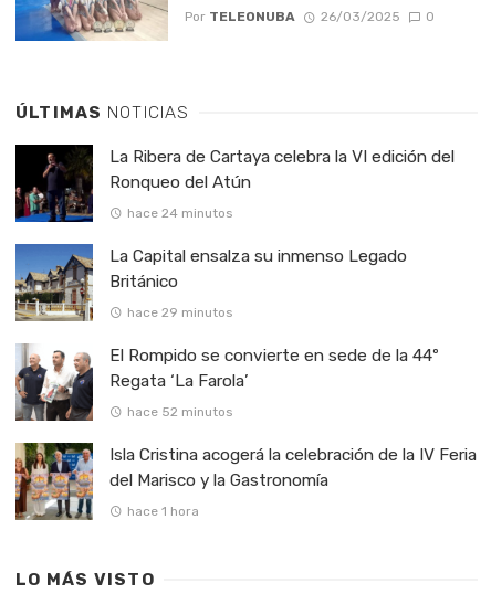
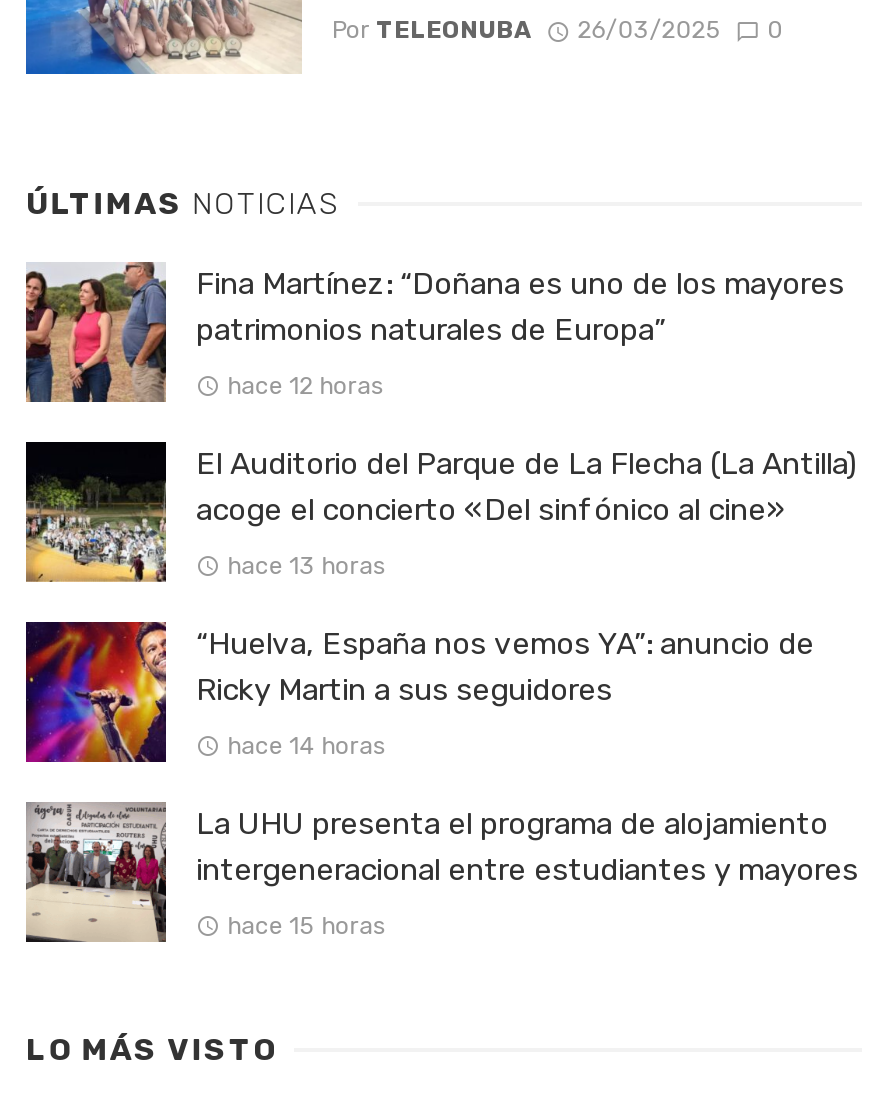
- [image]
- La Ribera de Cartaya celebra la VI edición del
- Ronqueo del Atún
+ [image]
+ Fina Martínez: “Doñana es uno de los mayores
+ patrimonios naturales de Europa”

- hace 24 minutos
+ hace 12 horas

- [image]
- La Capital ensalza su inmenso Legado
- Británico
+ [image]
+ El Auditorio del Parque de La Flecha (La Antilla)
+ acoge el concierto «Del sinfónico al cine»

- hace 29 minutos
+ hace 13 horas

- [image]
- El Rompido se convierte en sede de la 44º
- Regata ‘La Farola’
+ [image]
+ “Huelva, España nos vemos YA”: anuncio de
+ Ricky Martin a sus seguidores

- hace 52 minutos
+ hace 14 horas

- [image]
- Isla Cristina acogerá la celebración de la IV Feria
- del Marisco y la Gastronomía
+ [image]
+ La UHU presenta el programa de alojamiento
+ intergeneracional entre estudiantes y mayores

- hace 1 hora
+ hace 15 horas
